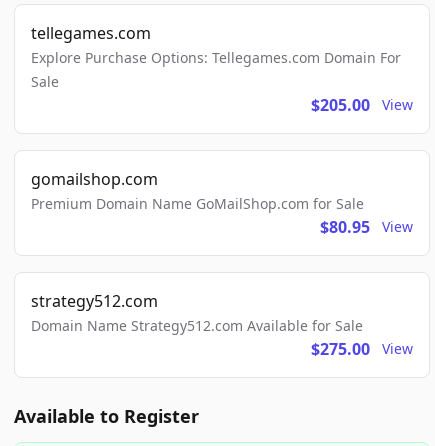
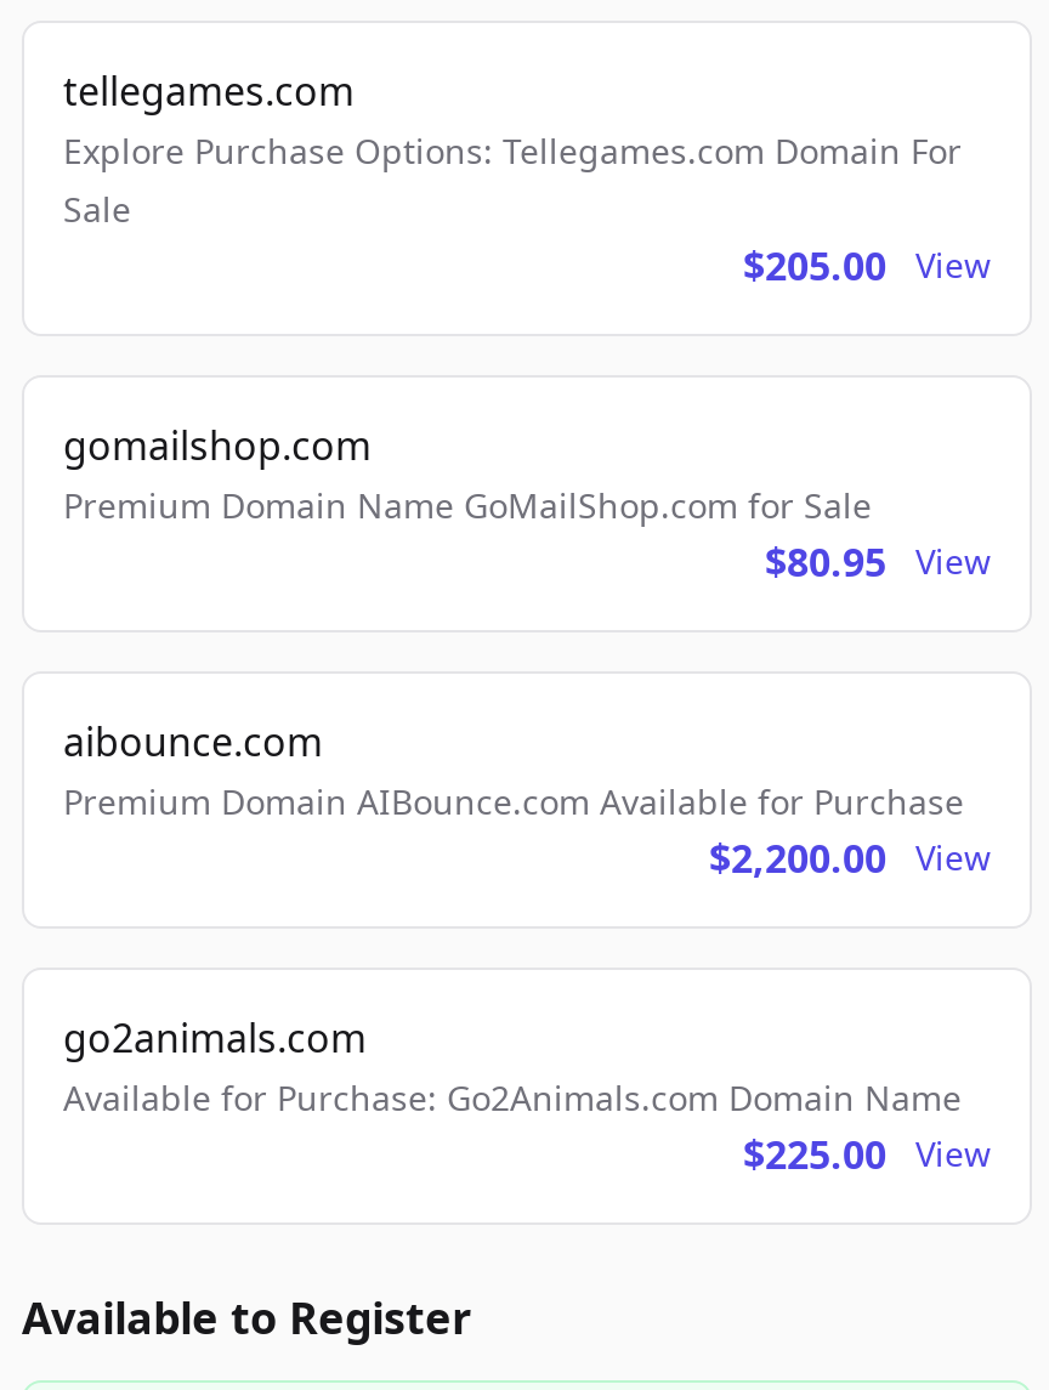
- strategy512.com
- Domain Name Strategy512.com Available for Sale
- $275.00
+ aibounce.com
+ Premium Domain AIBounce.com Available for Purchase
+ $2,200.00
+ View
+ go2animals.com
+ Available for Purchase: Go2Animals.com Domain Name
+ $225.00
